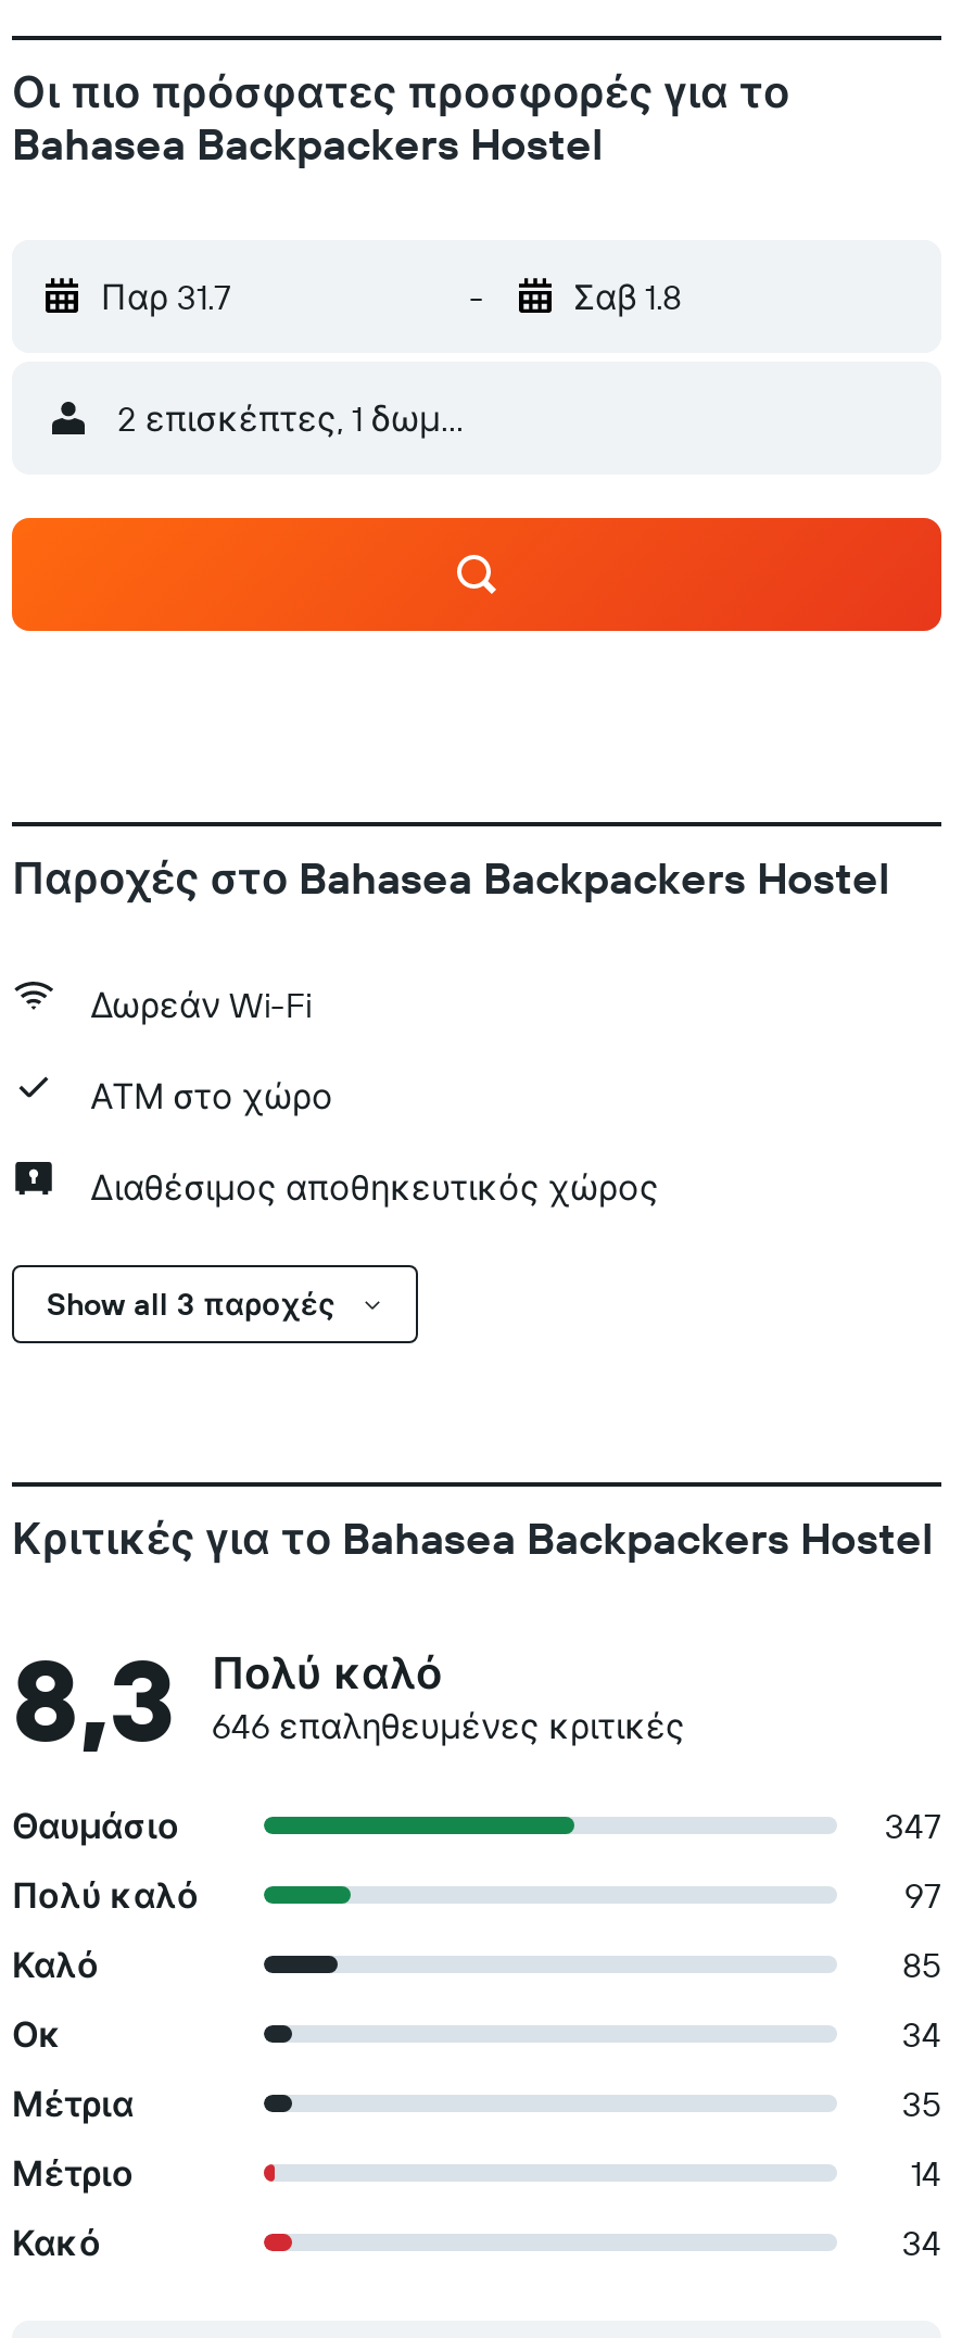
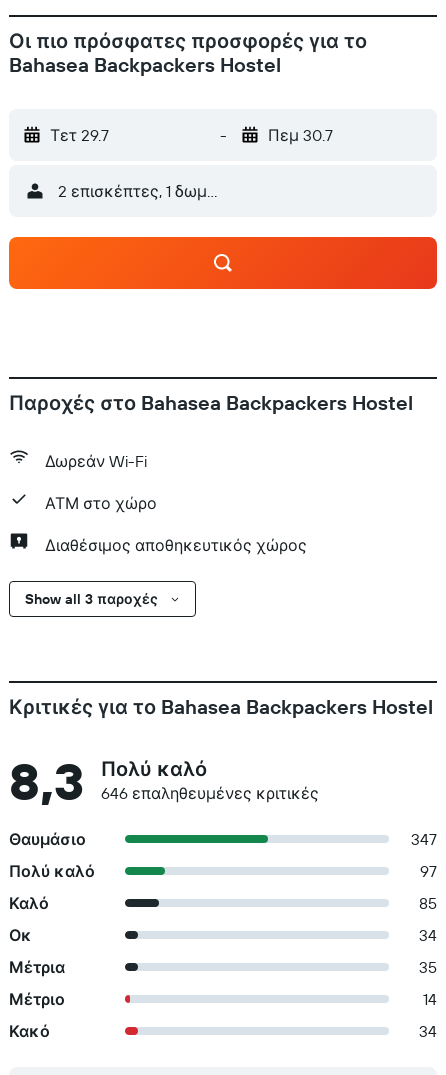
- Παρ 31.7
+ Τετ 29.7

- Σαβ 1.8
+ Πεμ 30.7
